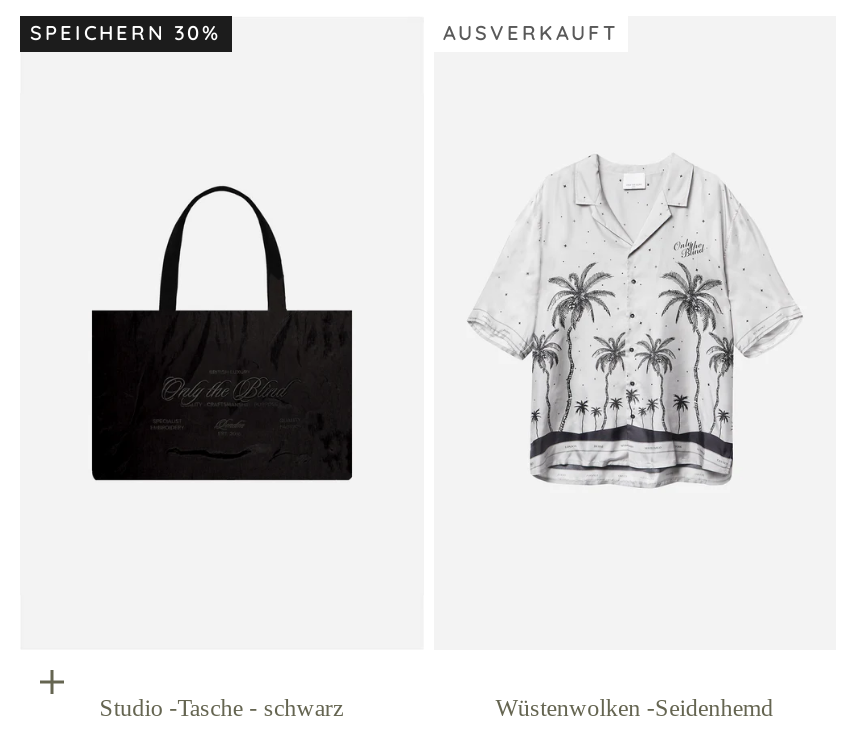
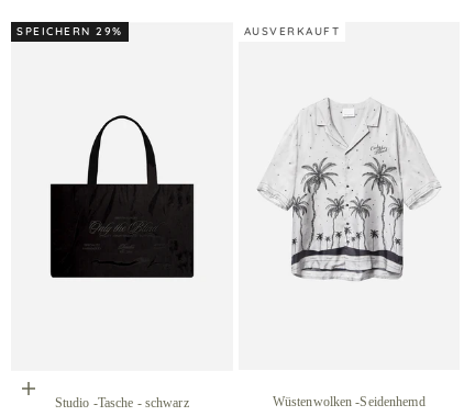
- SPEICHERN 30%
+ SPEICHERN 29%
